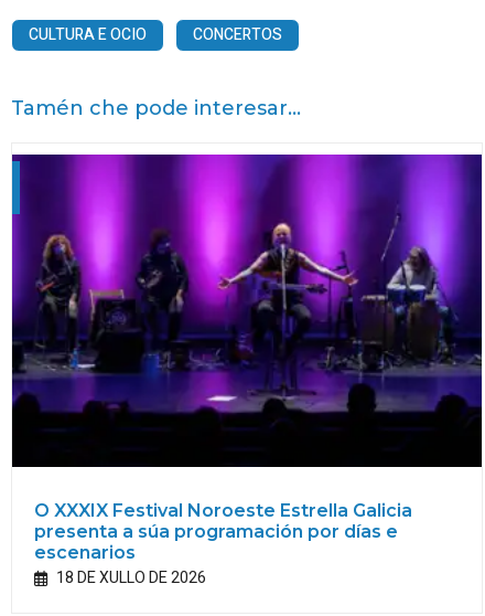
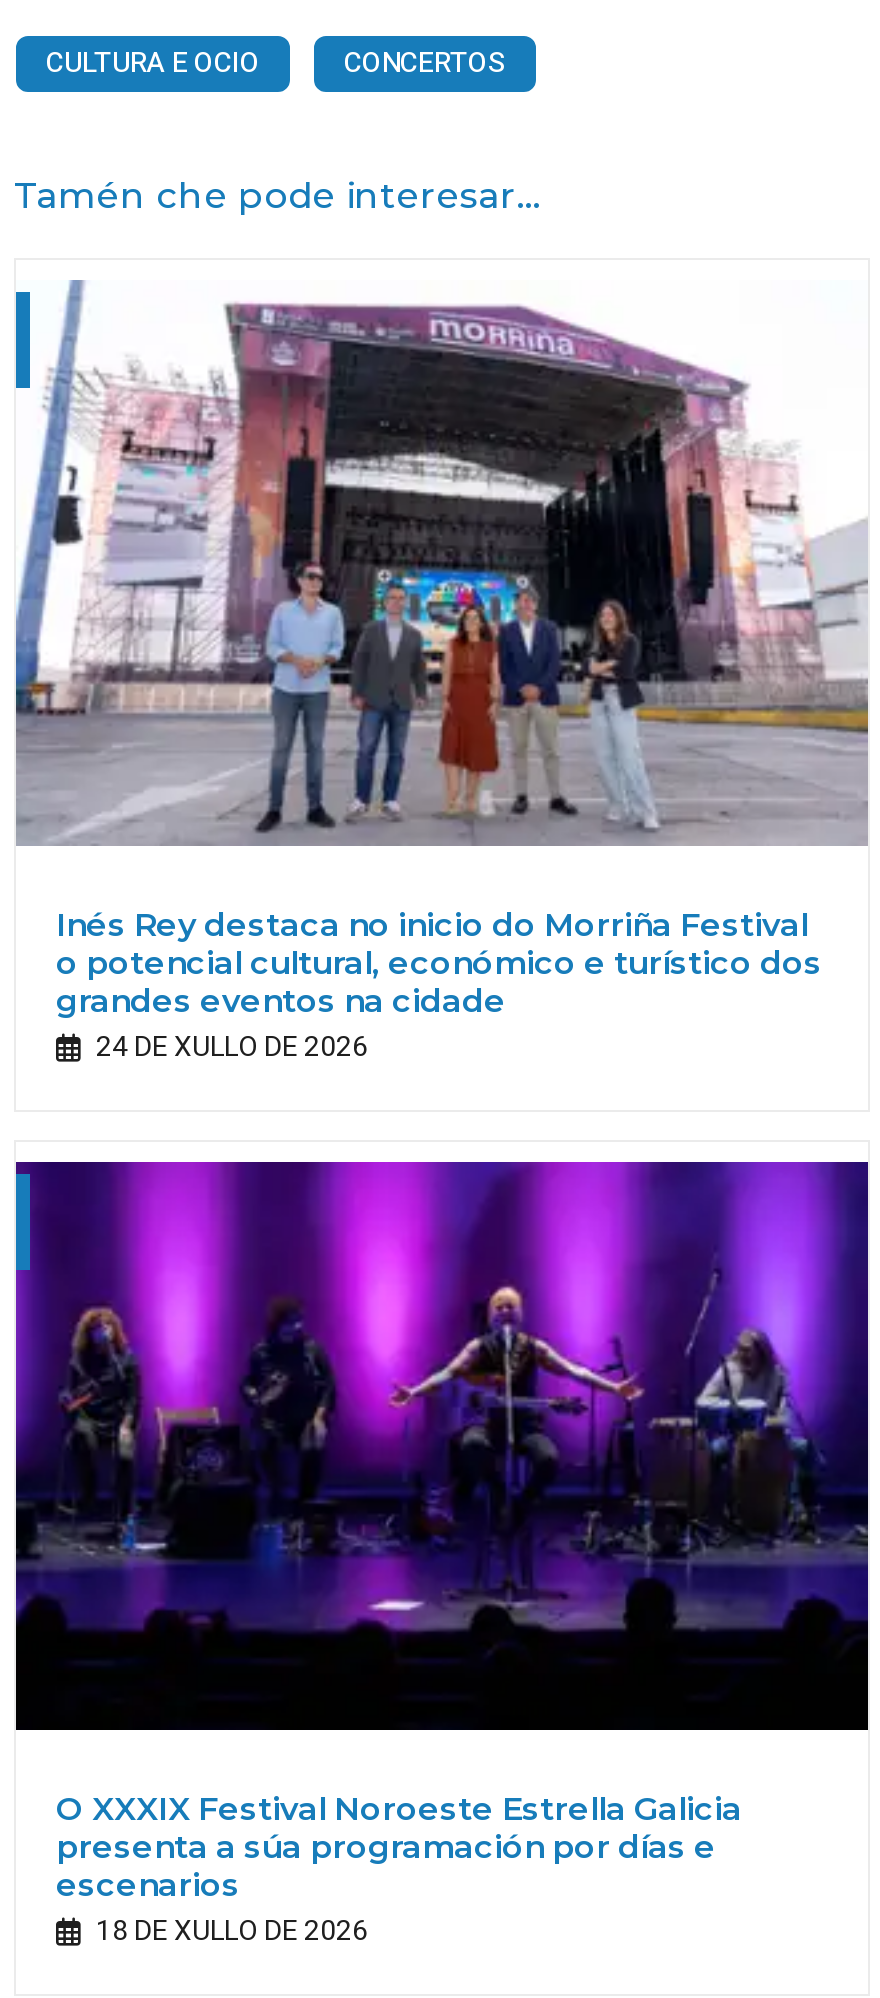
+ [image]
+ Inés Rey destaca no inicio do Morriña Festival
+ o potencial cultural, económico e turístico dos
+ grandes eventos na cidade
+ 24 DE XULLO DE 2026
